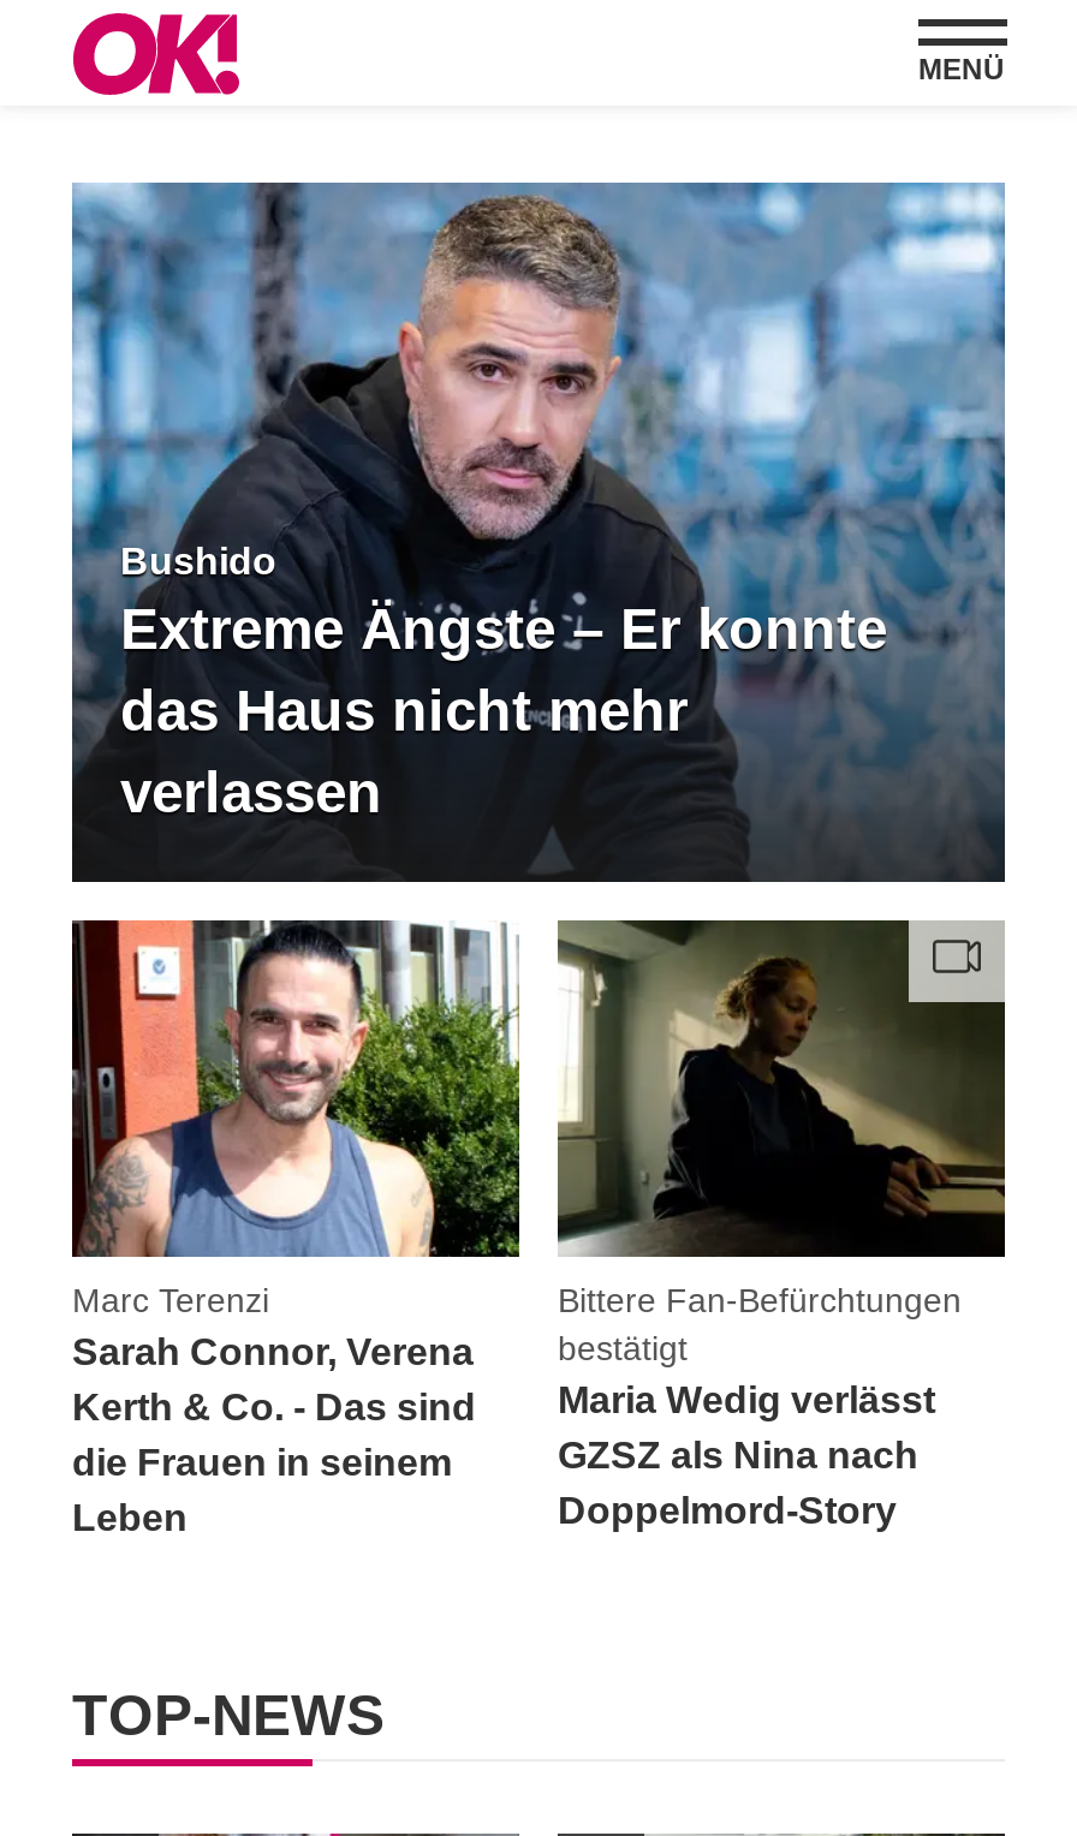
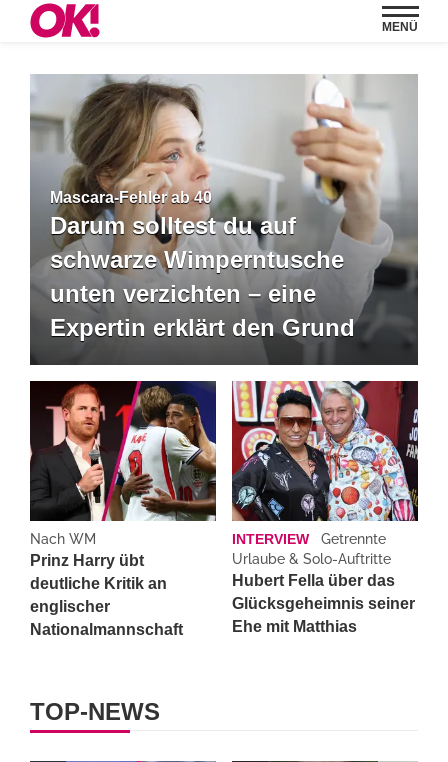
- [image]
- Bushido
- Extreme Ängste – Er konnte
- das Haus nicht mehr
- verlassen
+ [image]
+ Mascara-Fehler ab 40
+ Darum solltest du auf
+ schwarze Wimperntusche
+ unten verzichten – eine
+ Expertin erklärt den Grund

- [image]
- Marc Terenzi
- Sarah Connor, Verena
- Kerth & Co. - Das sind
- die Frauen in seinem
- Leben
+ [image]
+ Nach WM
+ Prinz Harry übt
+ deutliche Kritik an
+ englischer
+ Nationalmannschaft

- [image]
- Bittere Fan-Befürchtungen
- bestätigt
- Maria Wedig verlässt
- GZSZ als Nina nach
- Doppelmord-Story
+ [image]
+ INTERVIEW
+ Getrennte
+ Urlaube & Solo-Auftritte
+ Hubert Fella über das
+ Glücksgeheimnis seiner
+ Ehe mit Matthias
